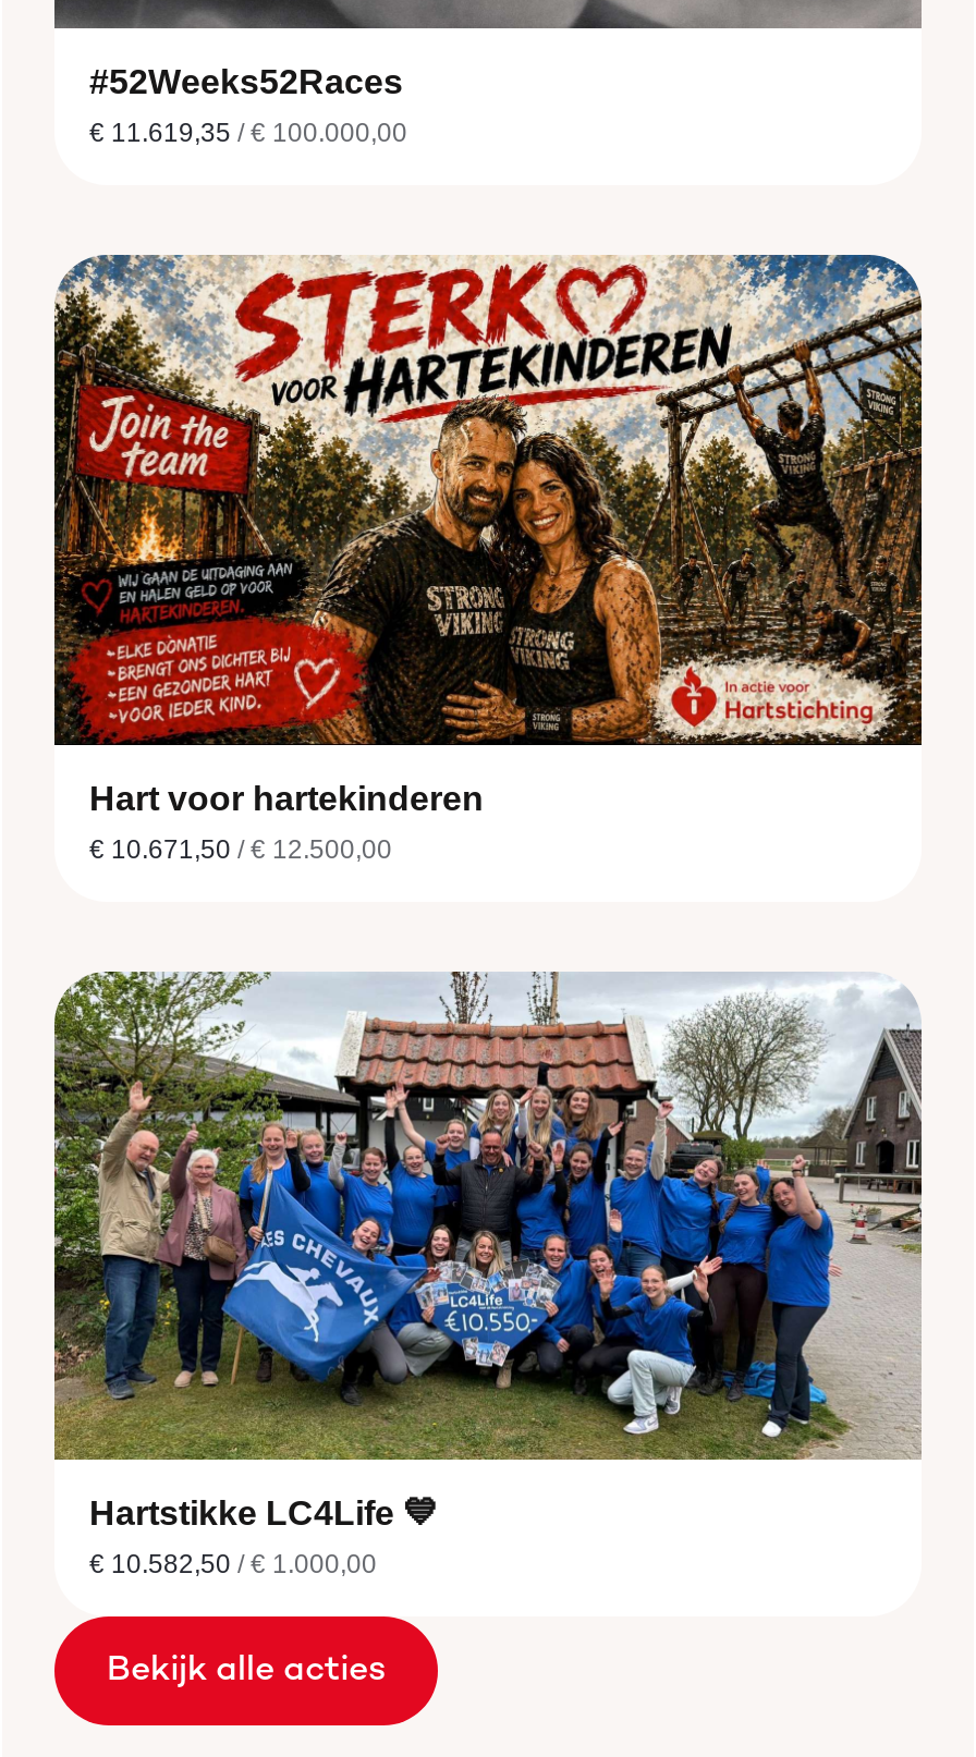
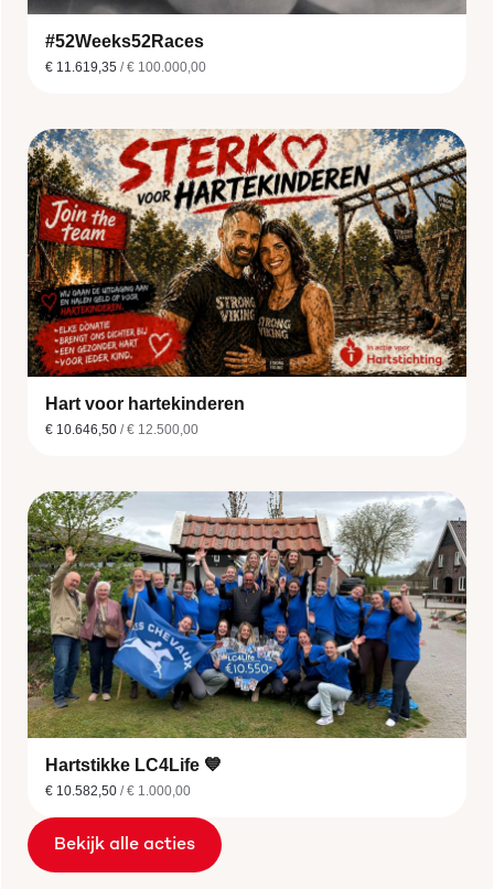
- € 10.671,50 / € 12.500,00
+ € 10.646,50 / € 12.500,00
